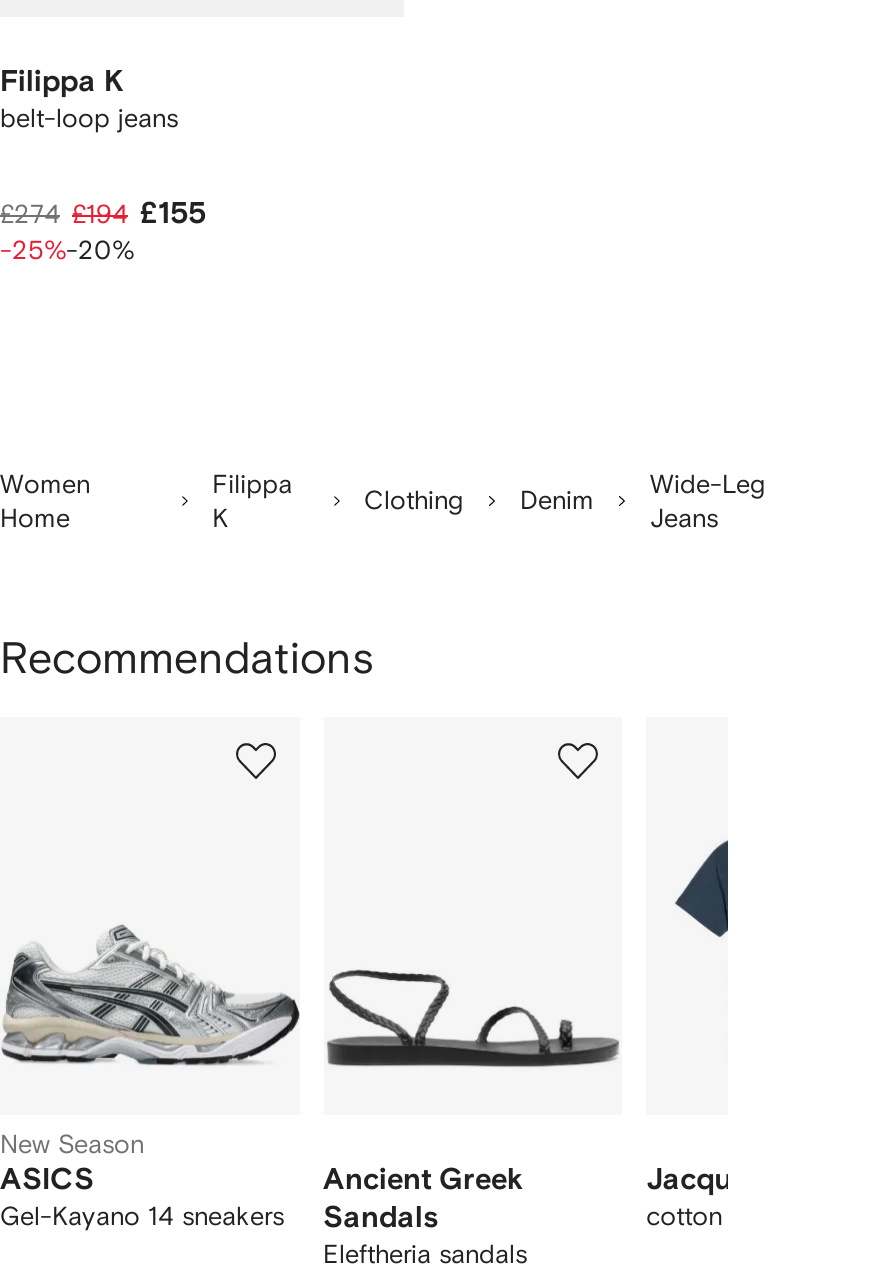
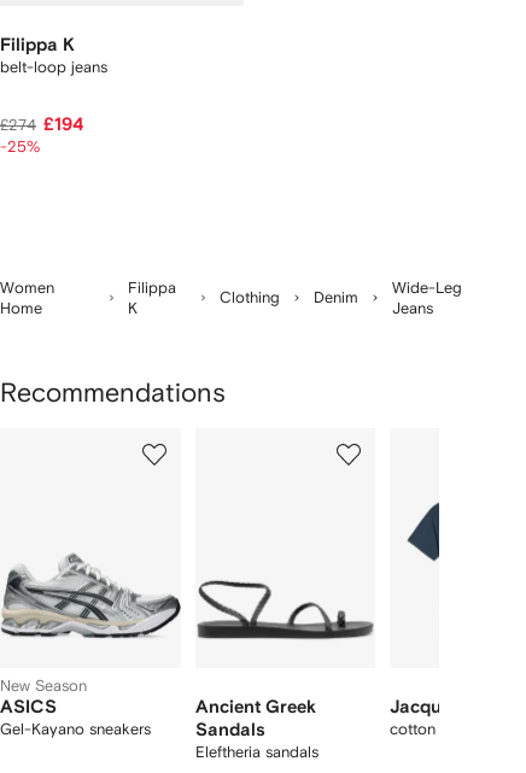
- £274 £194 £155
- -25%-20%
+ £274 £194
+ -25%

- Gel-Kayano 14 sneakers
+ Gel-Kayano sneakers
